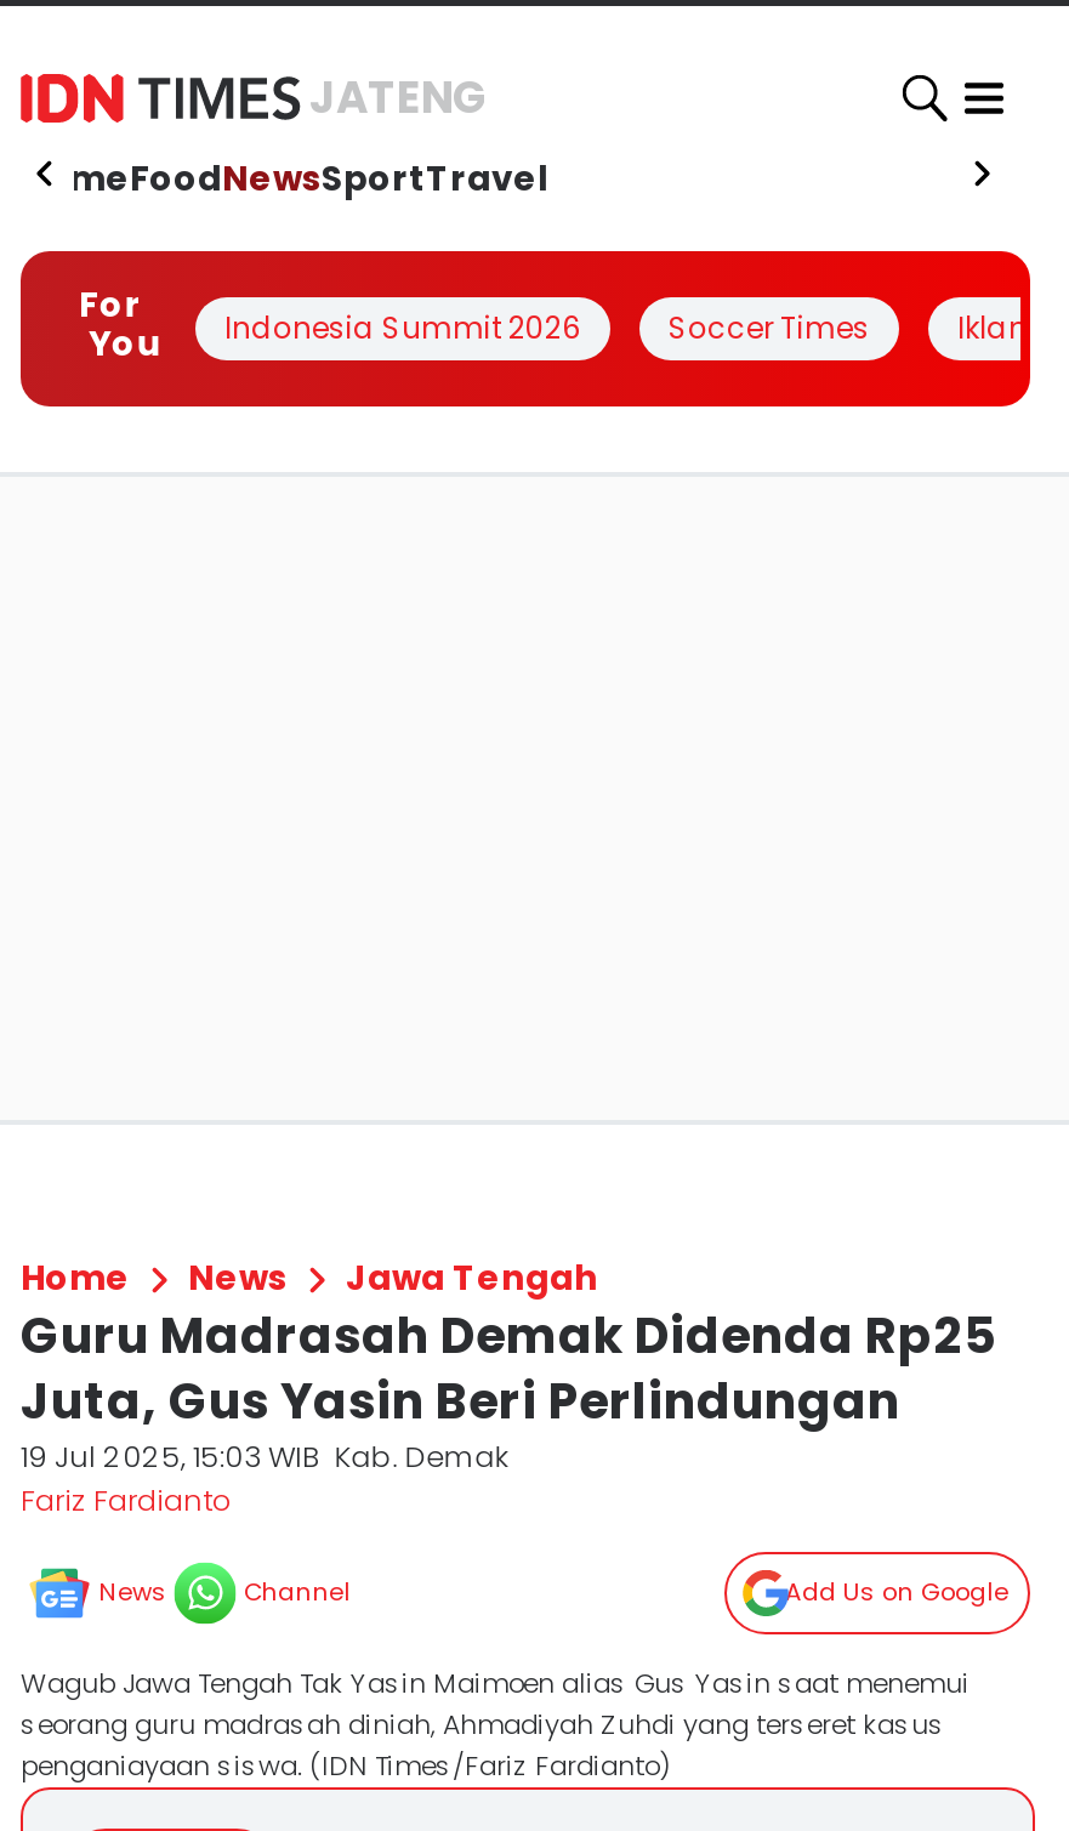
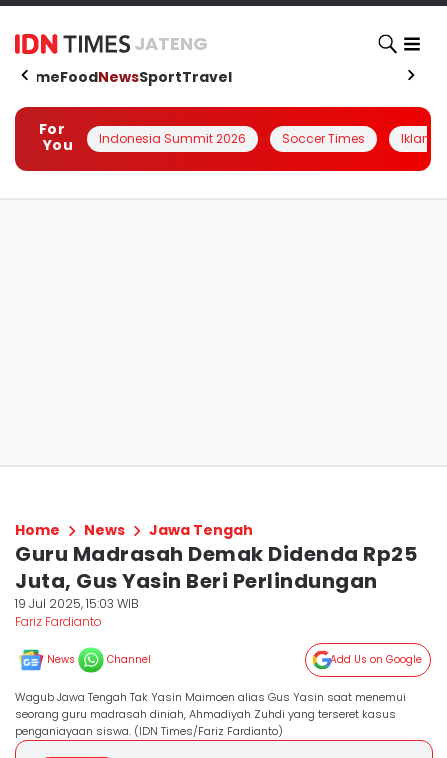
- 19 Jul 2025, 15:03 WIB Kab. Demak
+ 19 Jul 2025, 15:03 WIB
